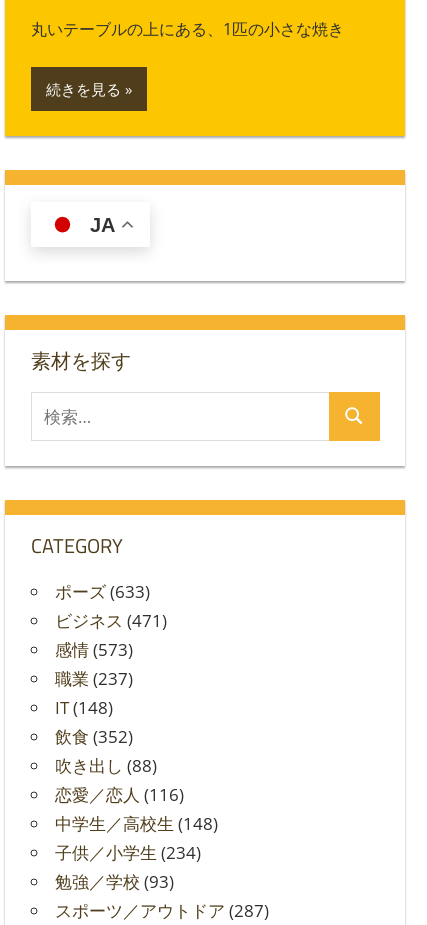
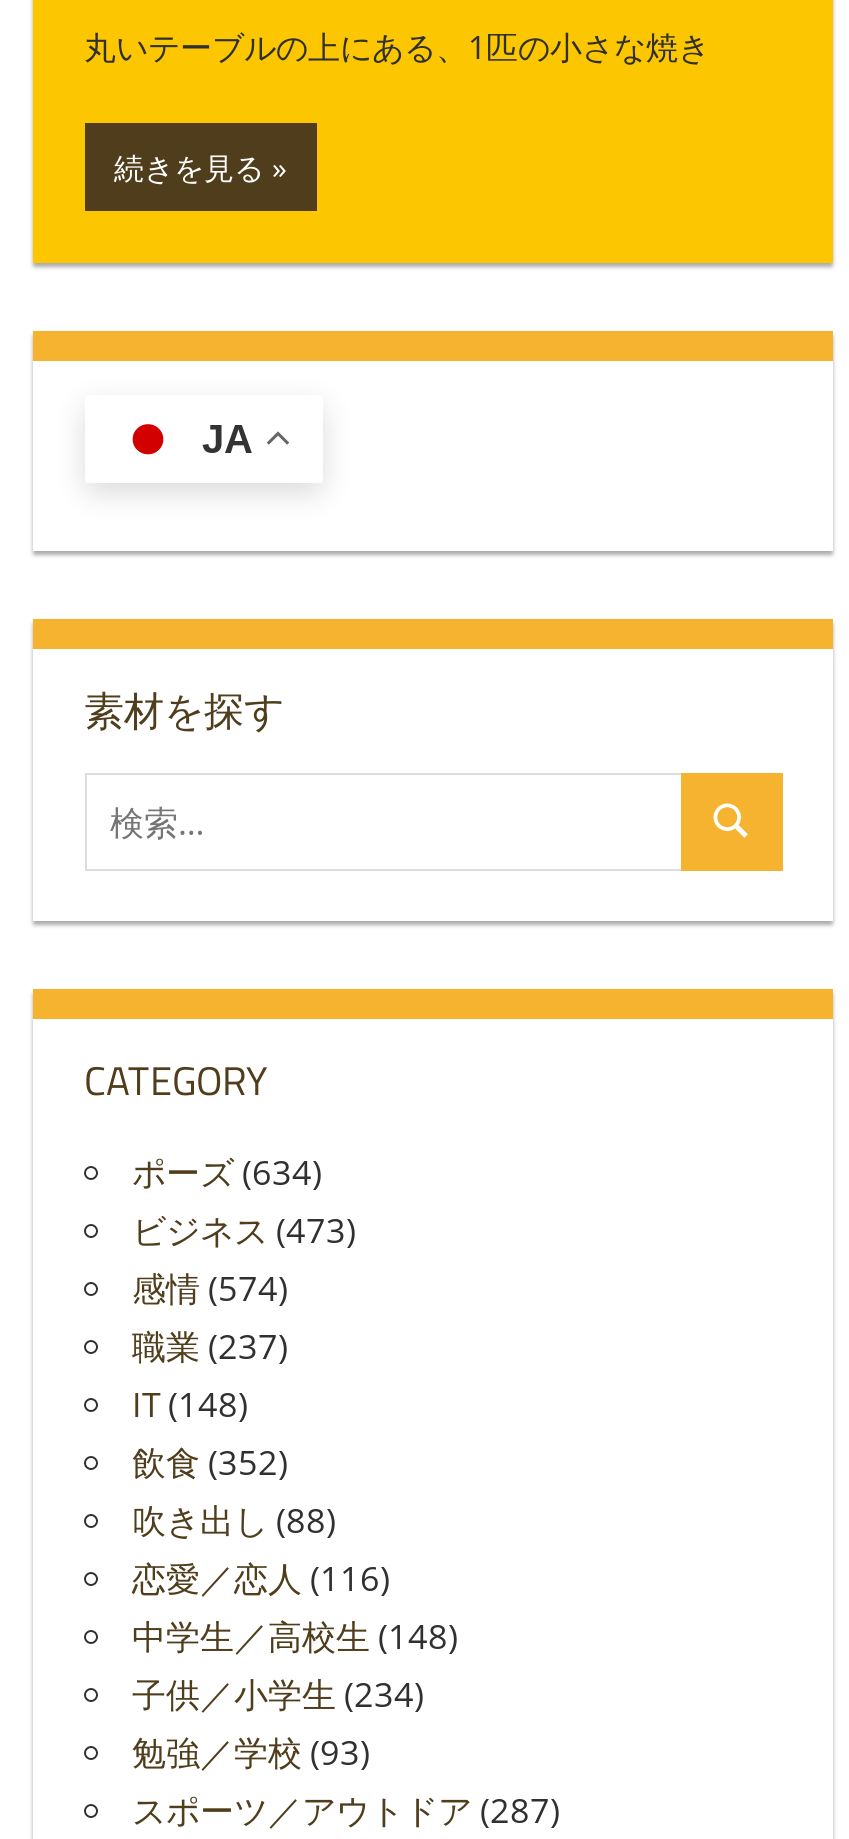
- ポーズ(633)
+ ポーズ(634)

- ビジネス(471)
+ ビジネス(473)

- 感情(573)
+ 感情(574)
